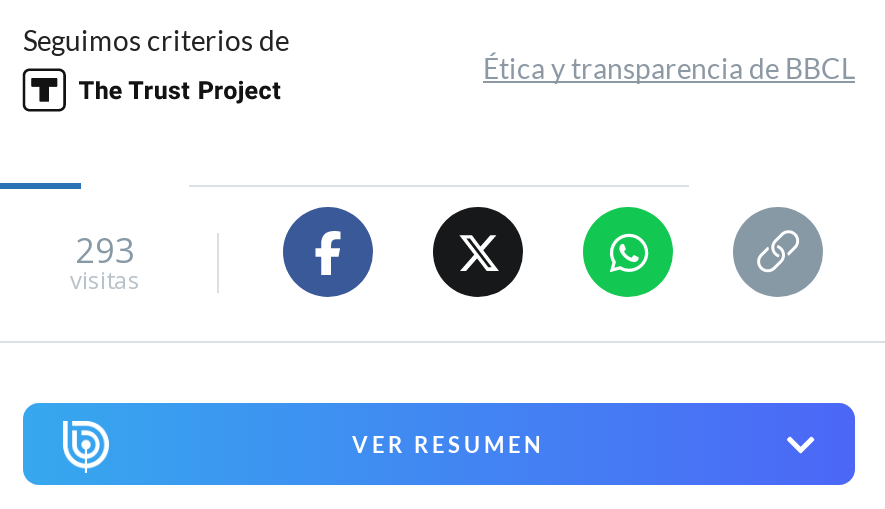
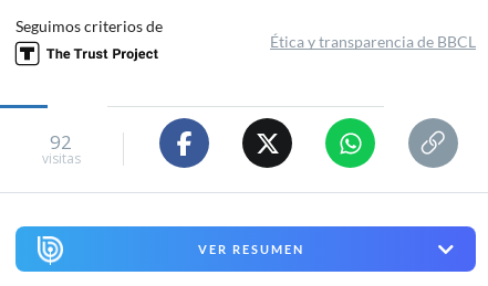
- 293
+ 92
